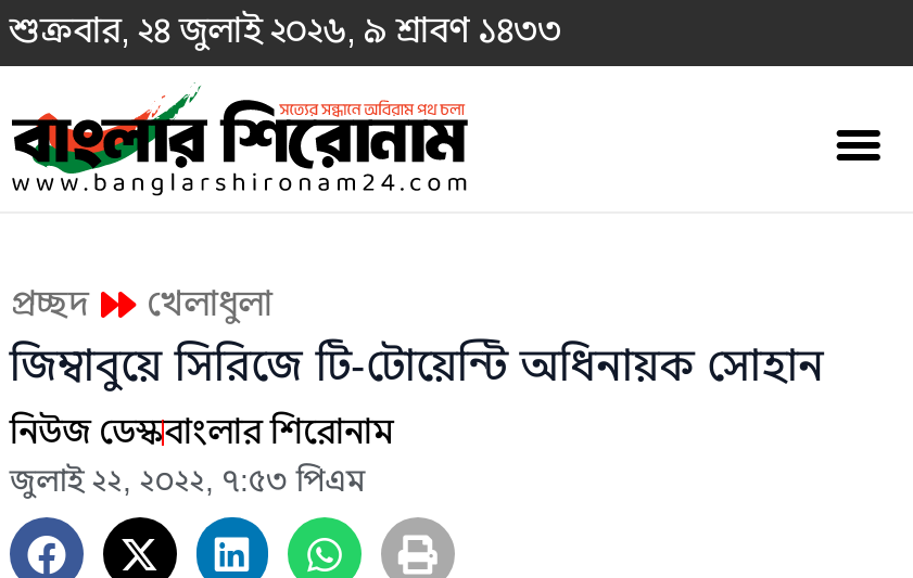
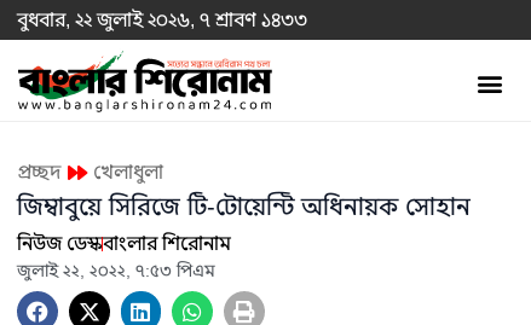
- শুক্রবার, ২৪ জুলাই ২০২৬, ৯ শ্রাবণ ১৪৩৩
+ বুধবার, ২২ জুলাই ২০২৬, ৭ শ্রাবণ ১৪৩৩
